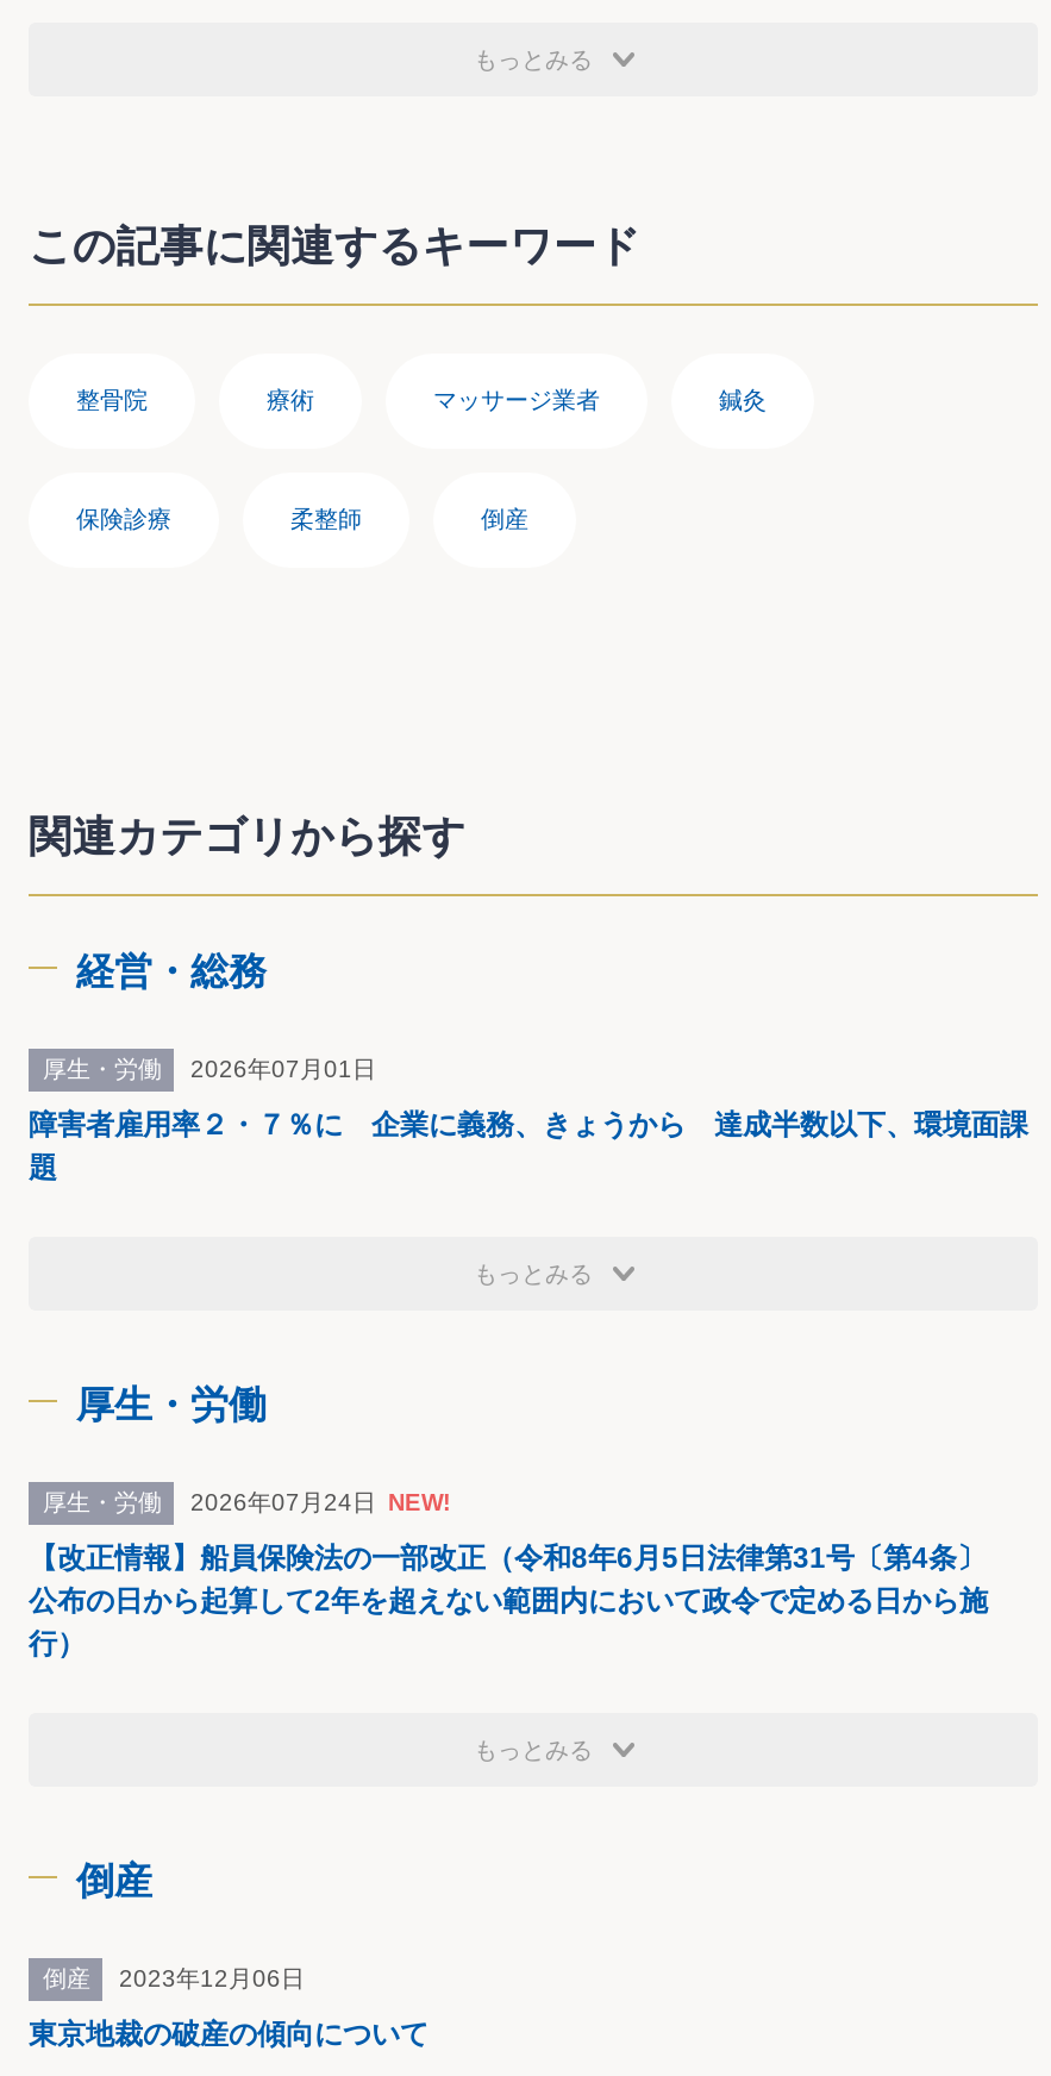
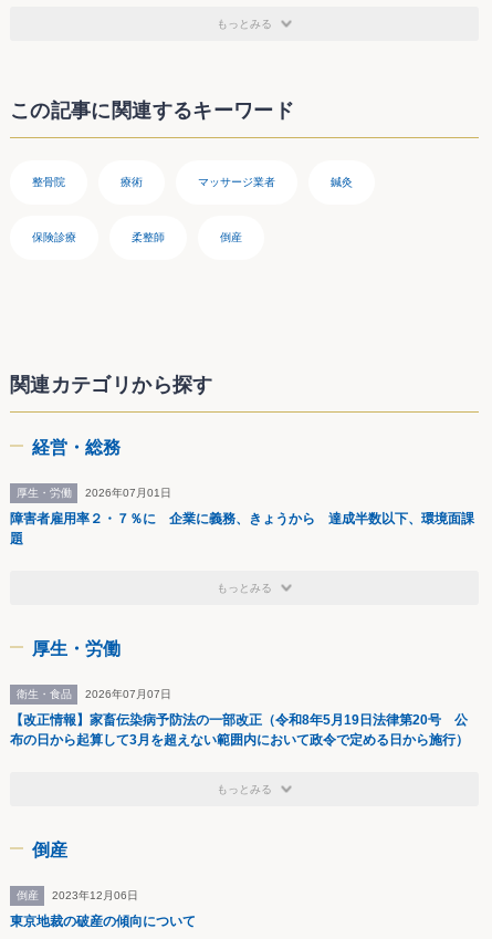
- 厚生・労働
- 2026年07月24日 NEW!
+ 衛生・食品
+ 2026年07月07日

- 【改正情報】船員保険法の一部改正（令和8年6月5日法律第31号〔第4条〕
- 公布の日から起算して2年を超えない範囲内において政令で定める日から施
- 行）
+ 【改正情報】家畜伝染病予防法の一部改正（令和8年5月19日法律第20号 公
+ 布の日から起算して3月を超えない範囲内において政令で定める日から施行）
